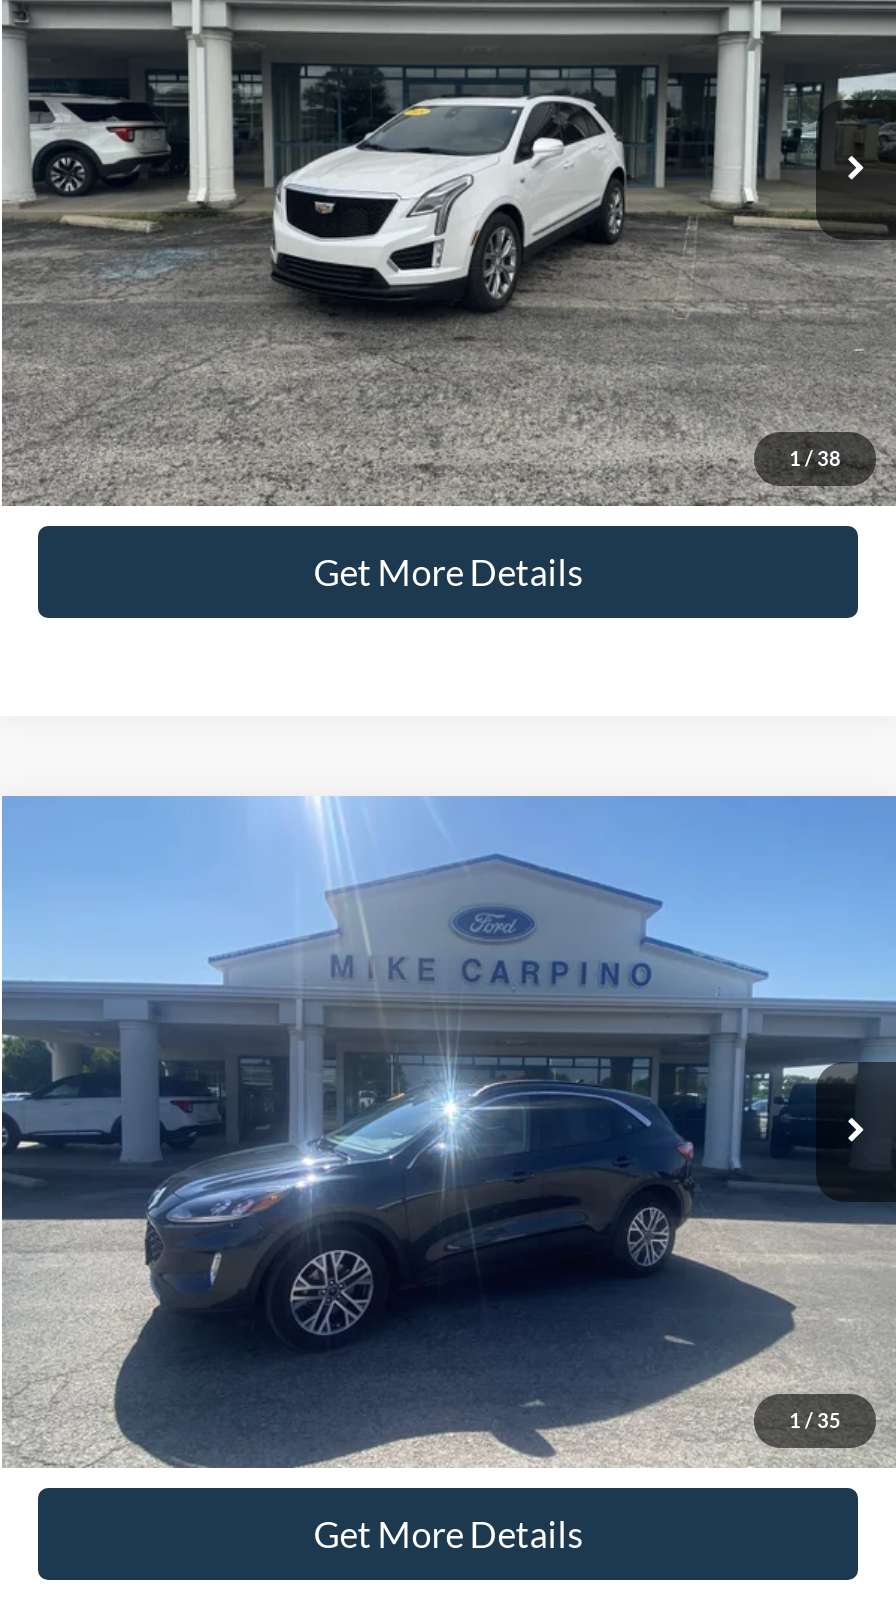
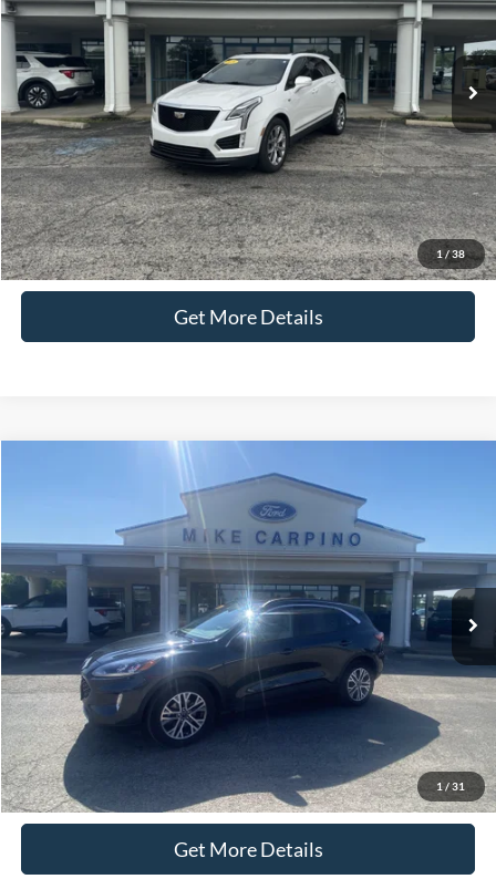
- 1 / 35
+ 1 / 31
